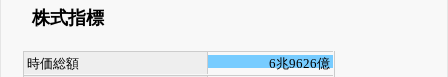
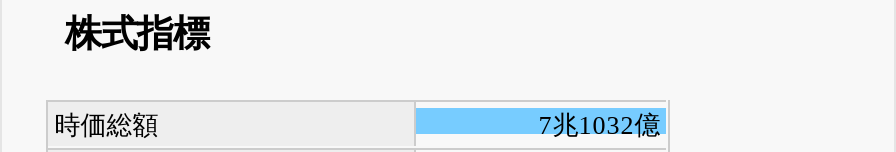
- 6兆9626億
+ 7兆1032億
